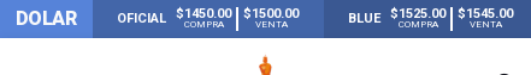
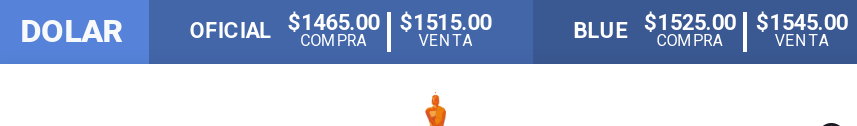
- $1450.00
+ $1465.00

- $1500.00
+ $1515.00
